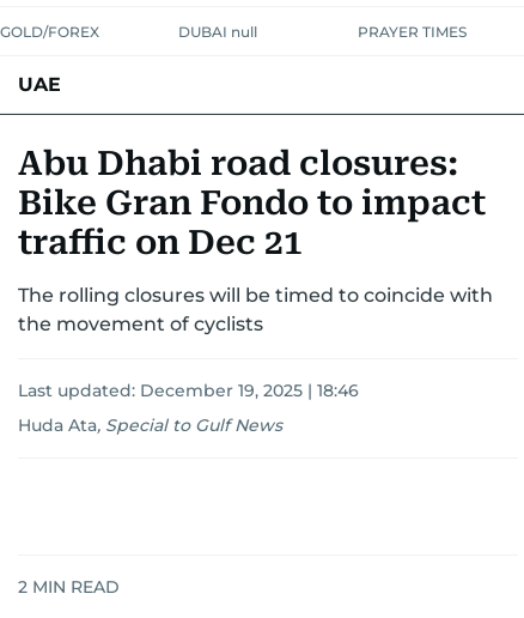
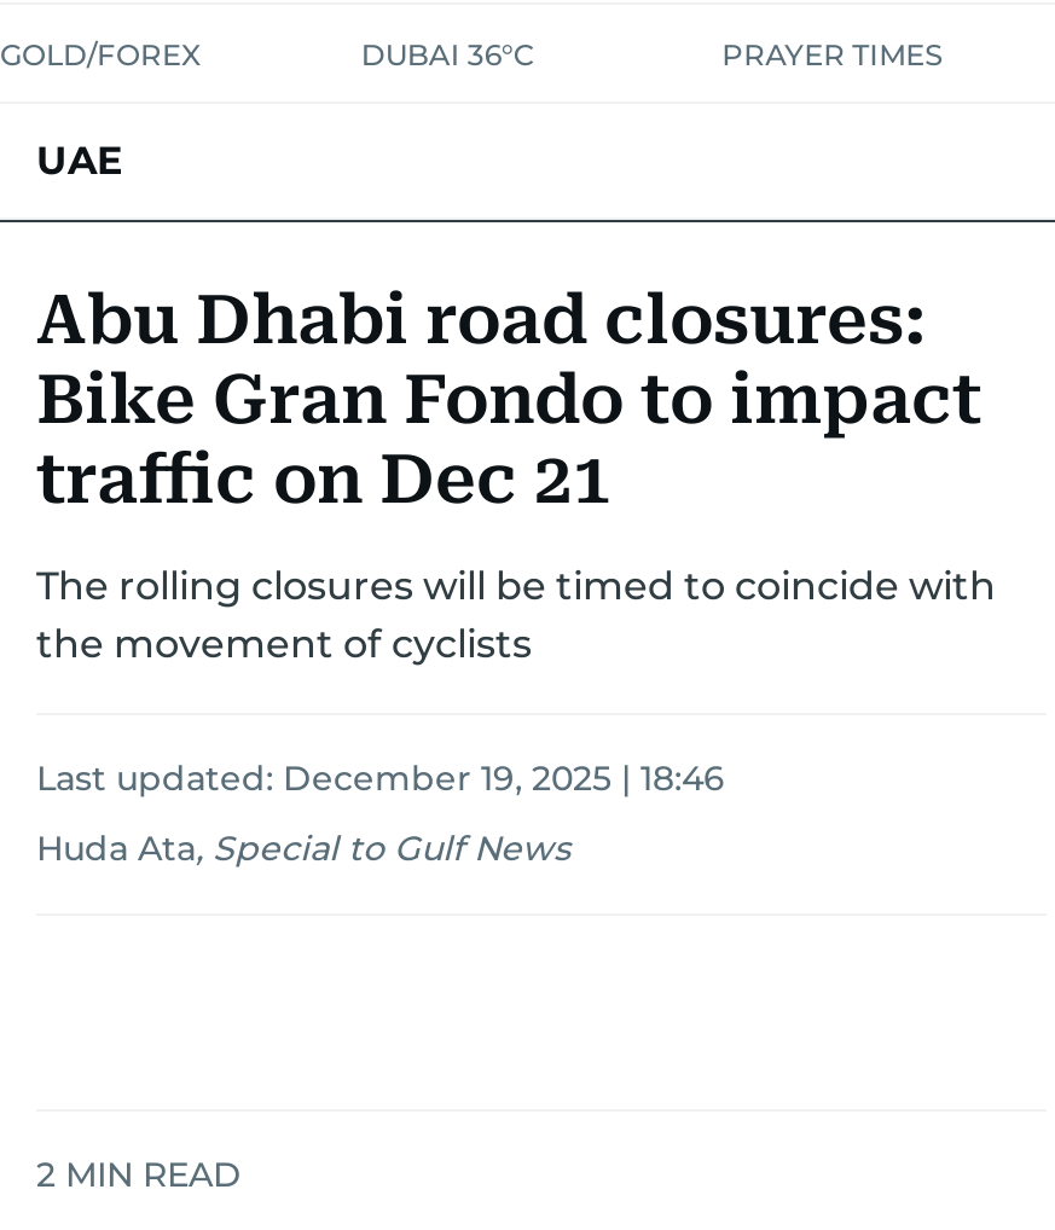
- DUBAI null
+ DUBAI 36°C
